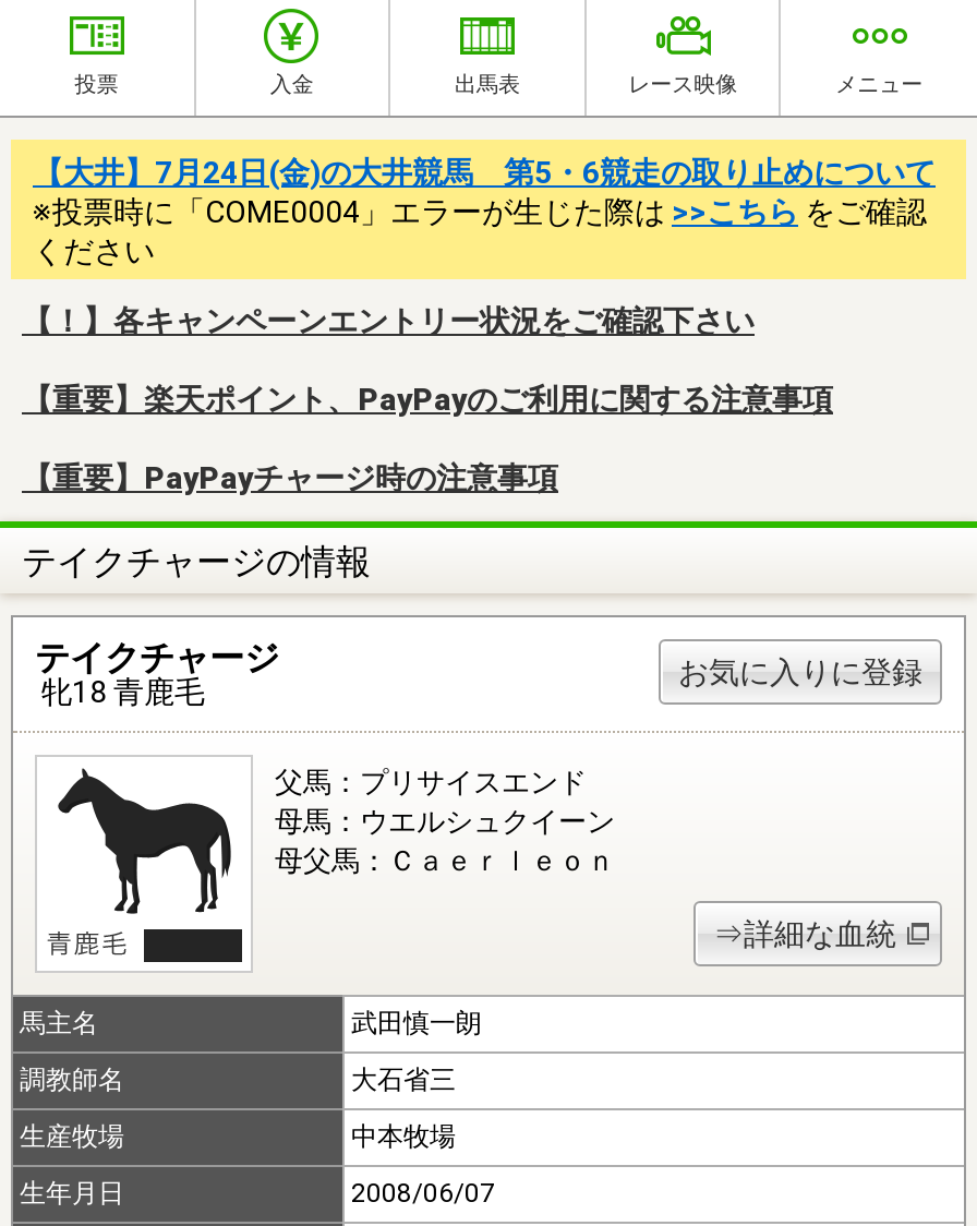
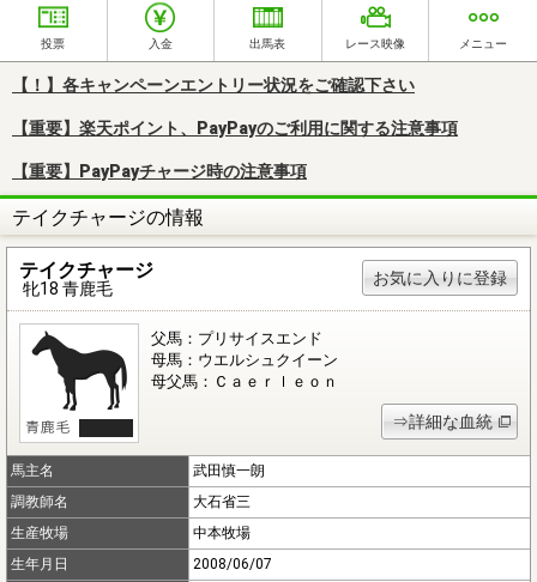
- 【大井】7月24日(金)の大井競馬 第5・6競走の取り止めについて
- ※投票時に「COME0004」エラーが生じた際は>>こちらをご確認
- ください
